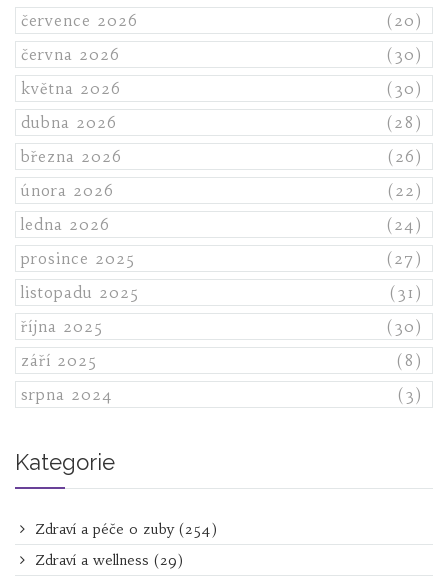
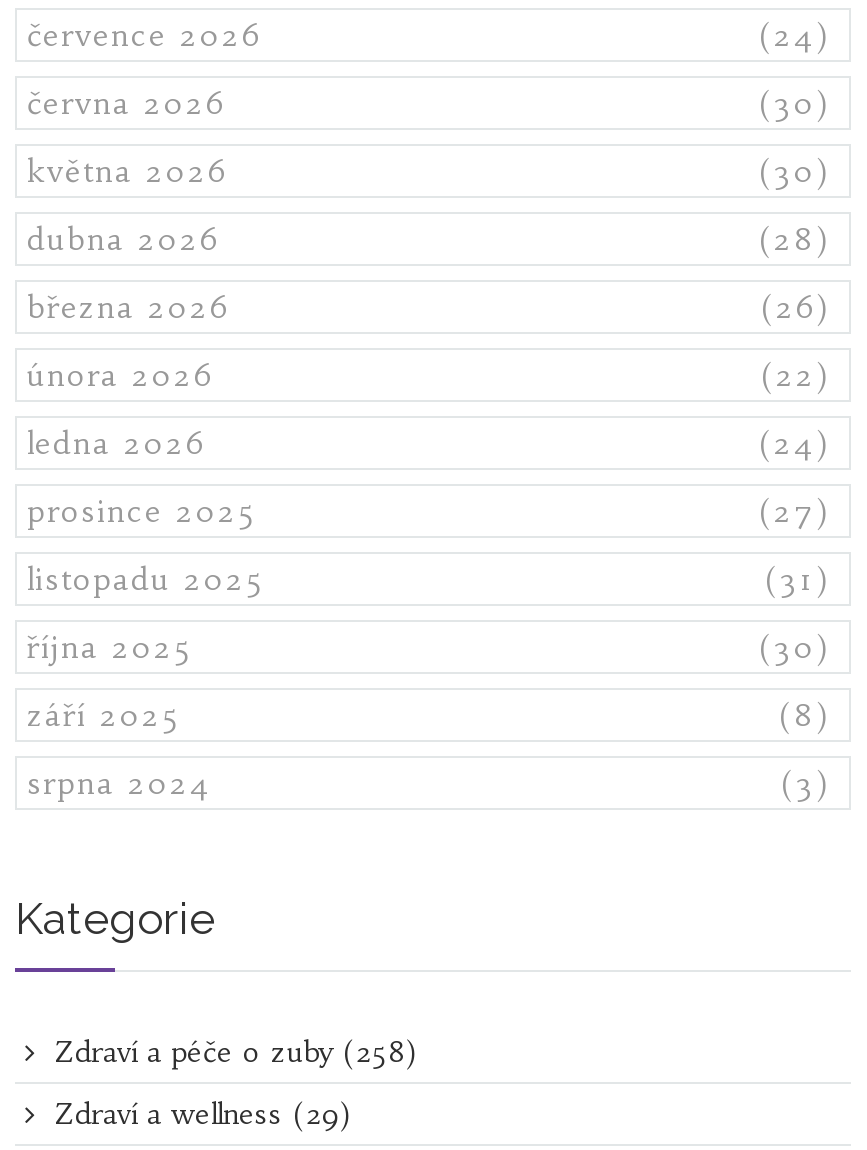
- (20)
+ (24)

- Zdraví a péče o zuby (254)
+ Zdraví a péče o zuby (258)
